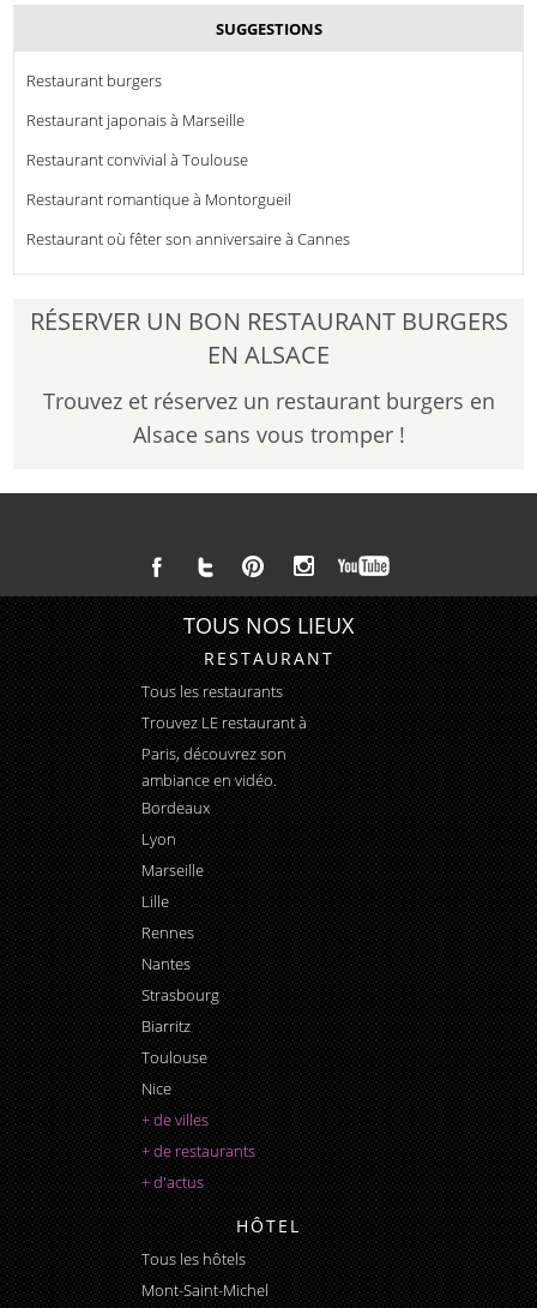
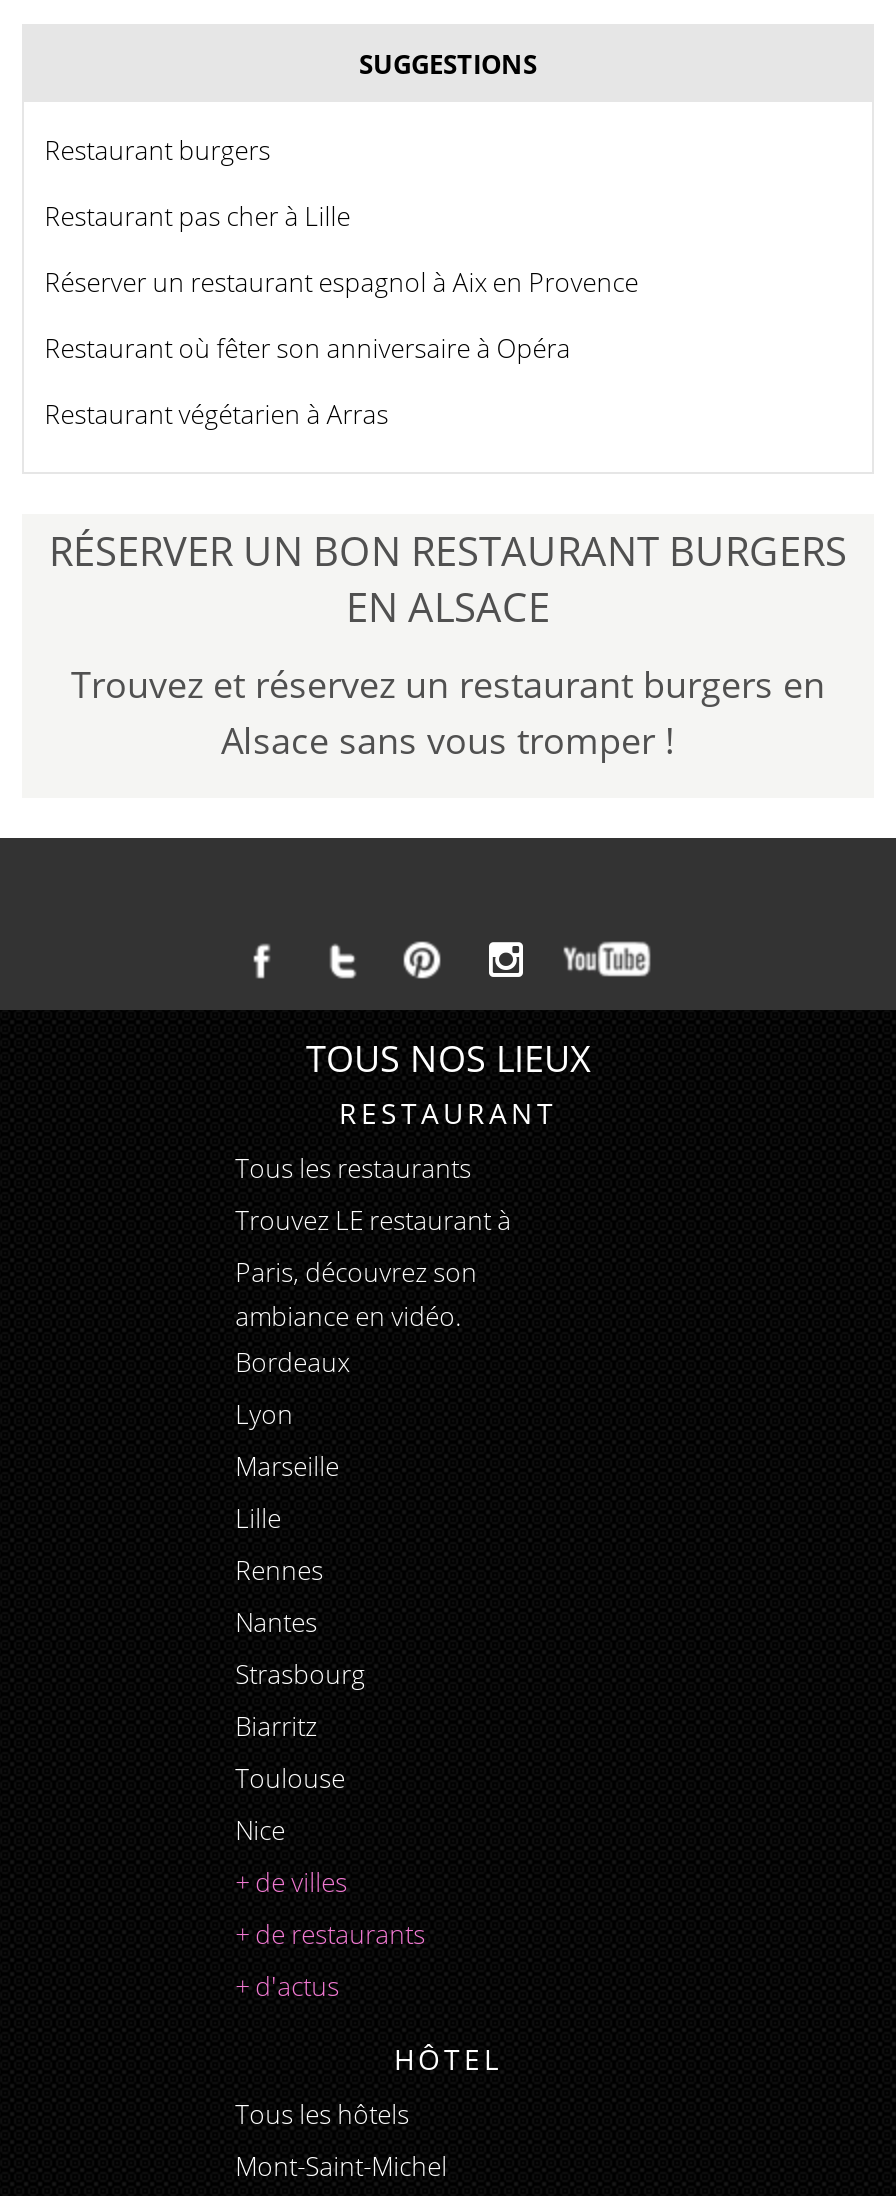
- Restaurant japonais à Marseille
+ Restaurant pas cher à Lille

- Restaurant convivial à Toulouse
+ Réserver un restaurant espagnol à Aix en Provence

- Restaurant romantique à Montorgueil
+ Restaurant où fêter son anniversaire à Opéra

- Restaurant où fêter son anniversaire à Cannes
+ Restaurant végétarien à Arras
